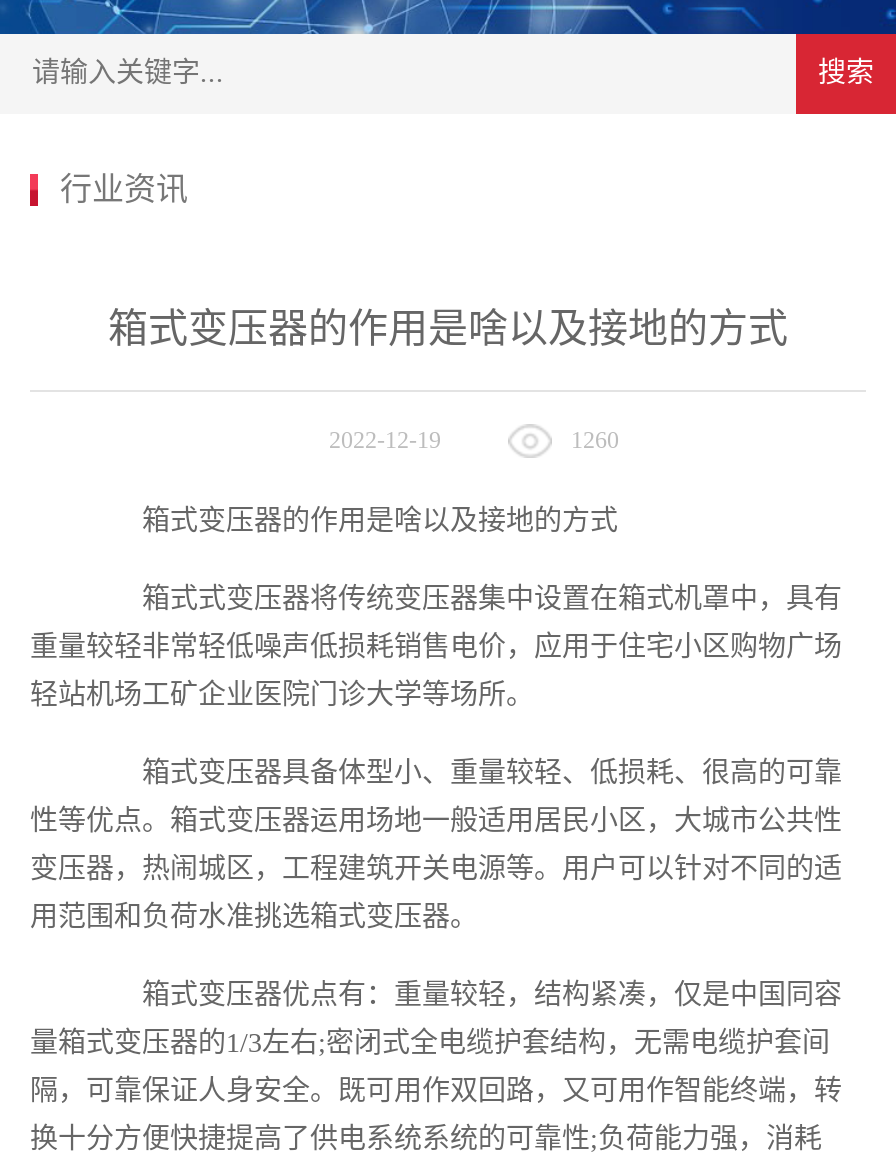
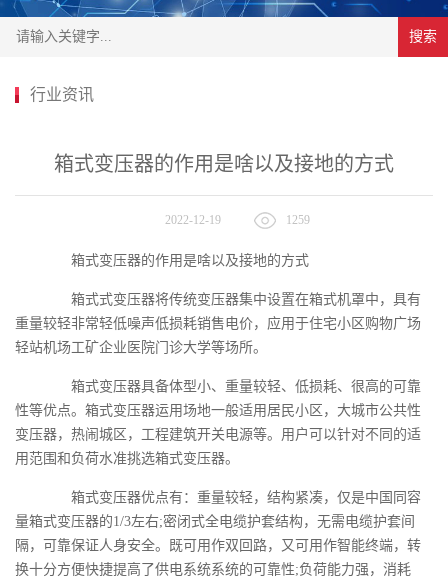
- 1260
+ 1259
